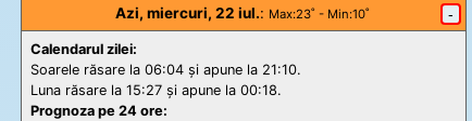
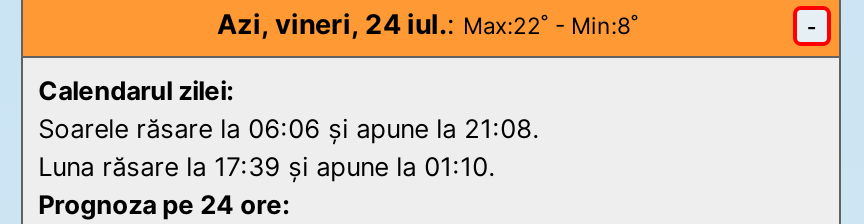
- Azi, miercuri, 22 iul.: Max:23˚ - Min:10˚
+ Azi, vineri, 24 iul.: Max:22˚ - Min:8˚

- Soarele răsare la 06:04 și apune la 21:10.
+ Soarele răsare la 06:06 și apune la 21:08.

- Luna răsare la 15:27 și apune la 00:18.
+ Luna răsare la 17:39 și apune la 01:10.
